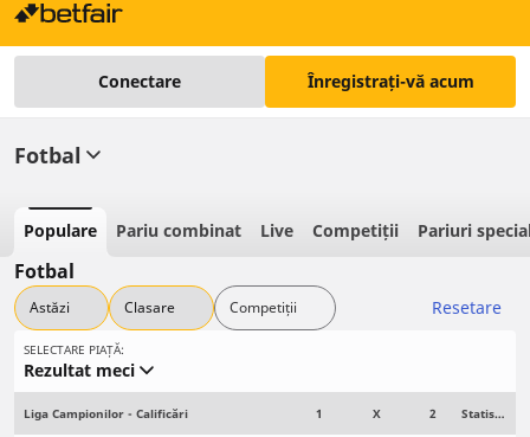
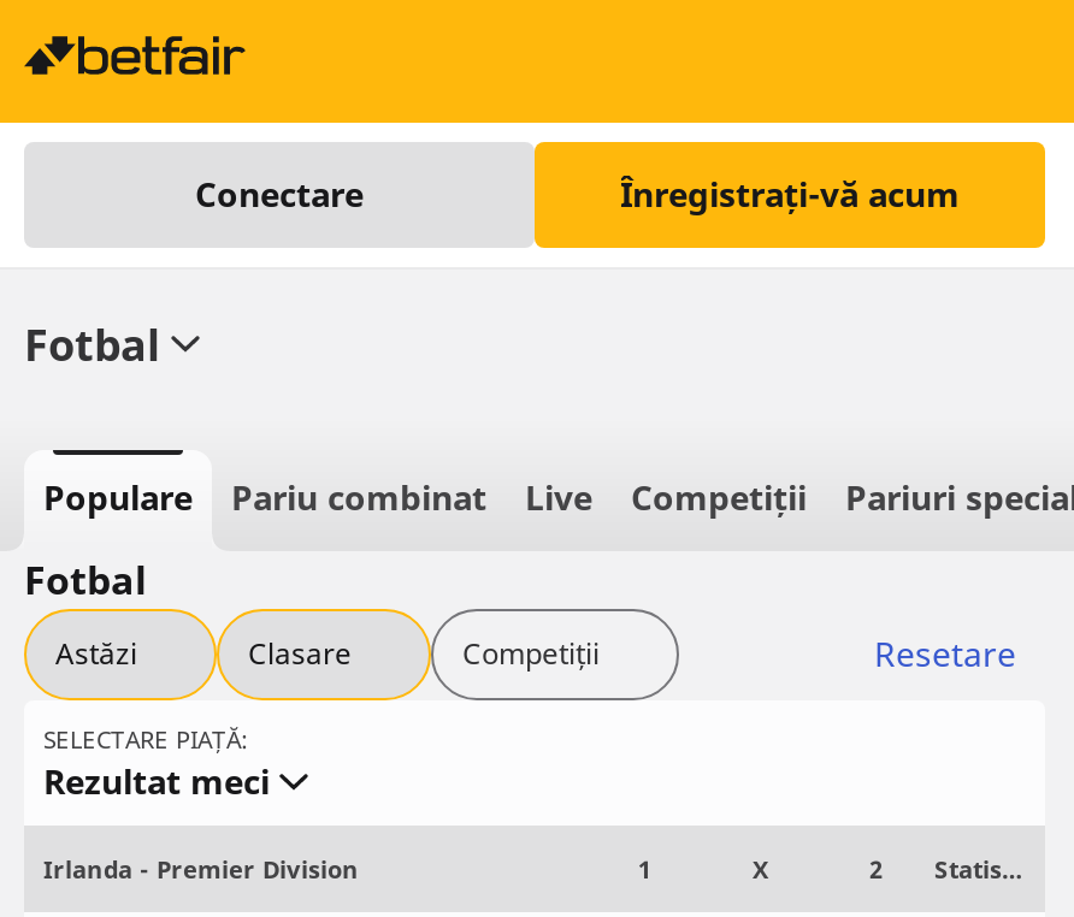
- Liga Campionilor - Calificări
+ Irlanda - Premier Division
